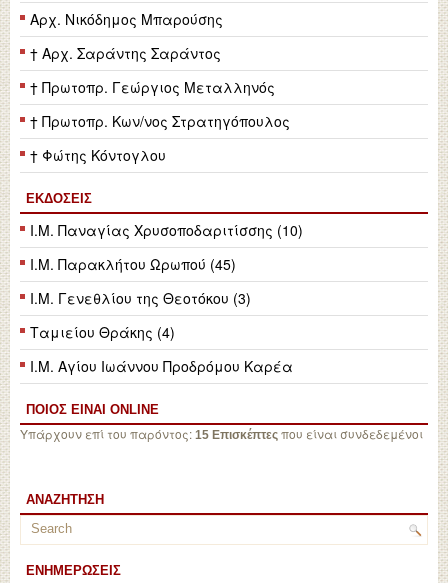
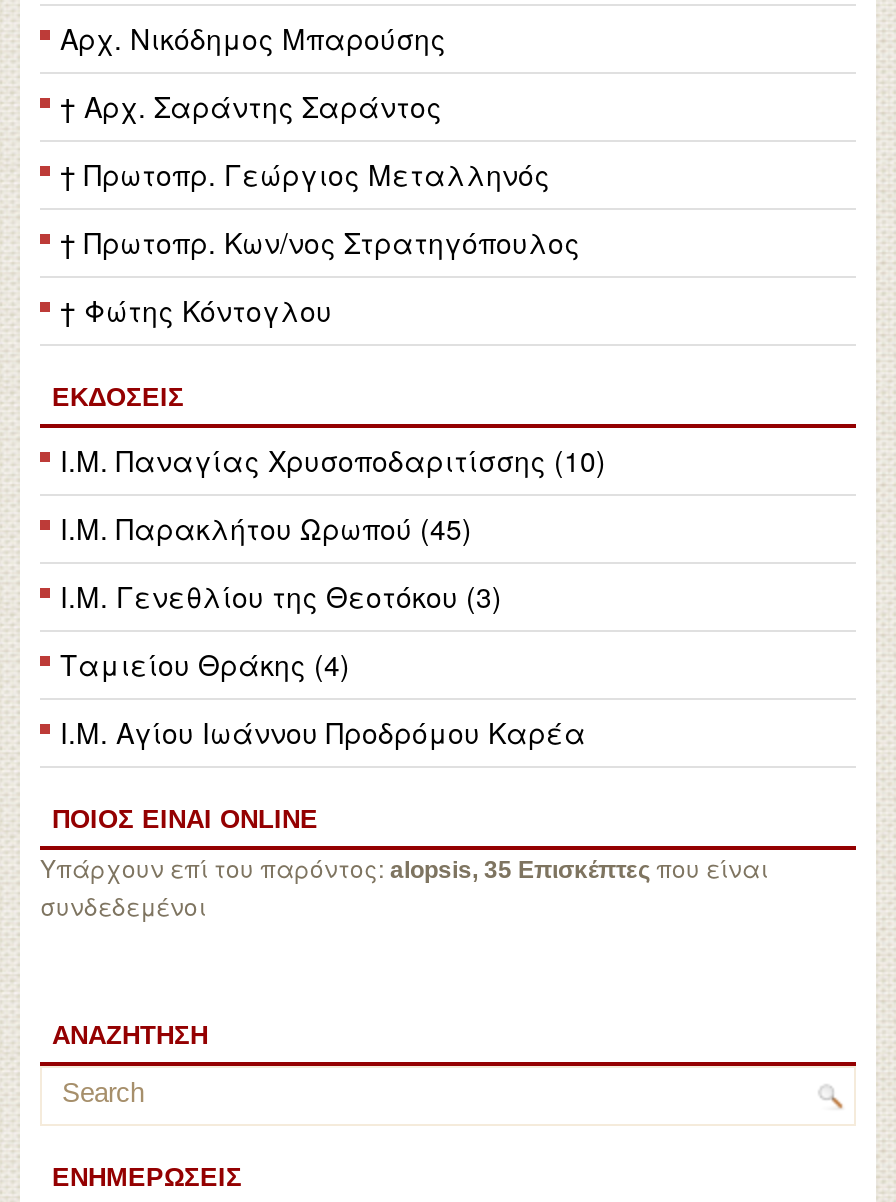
- Υπάρχουν επί του παρόντος:15 Επισκέπτεςπου είναι συνδεδεμένοι
+ Υπάρχουν επί του παρόντος:alopsis, 35 Επισκέπτεςπου είναι
+ συνδεδεμένοι
